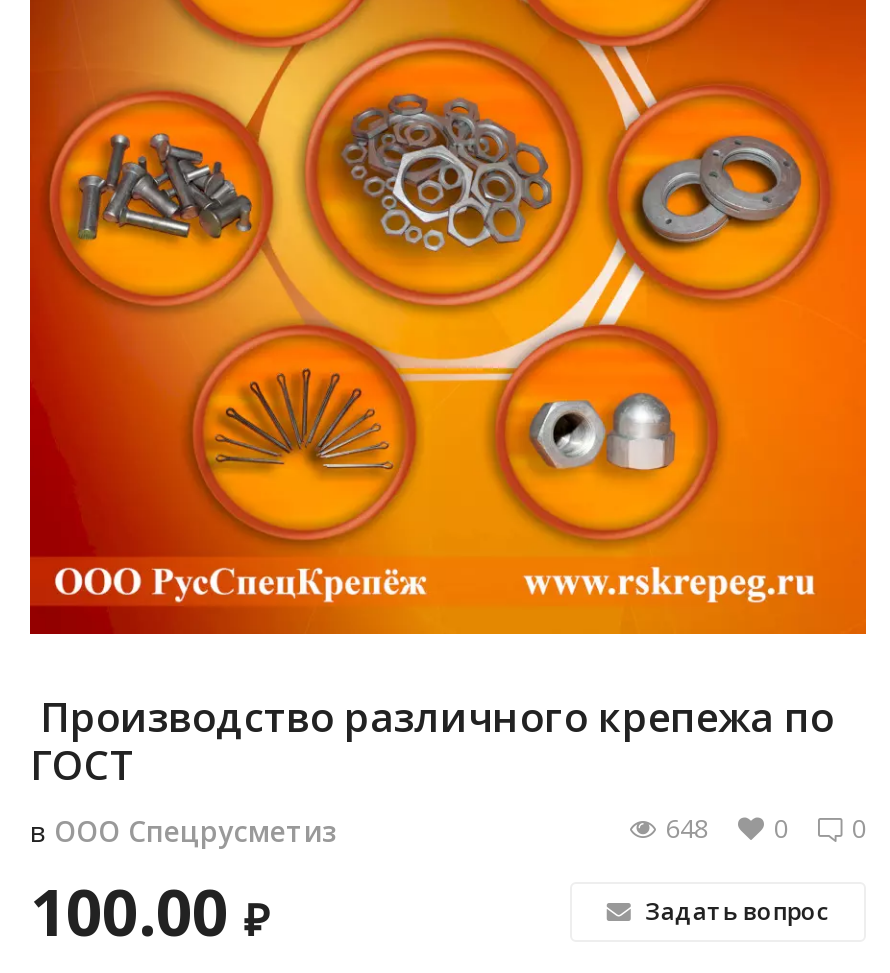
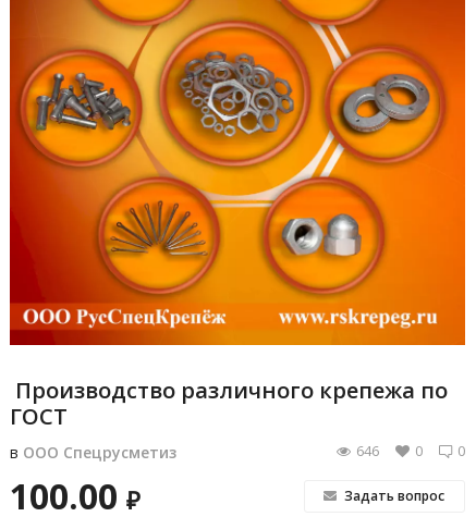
- 648 0 0
+ 646 0 0
